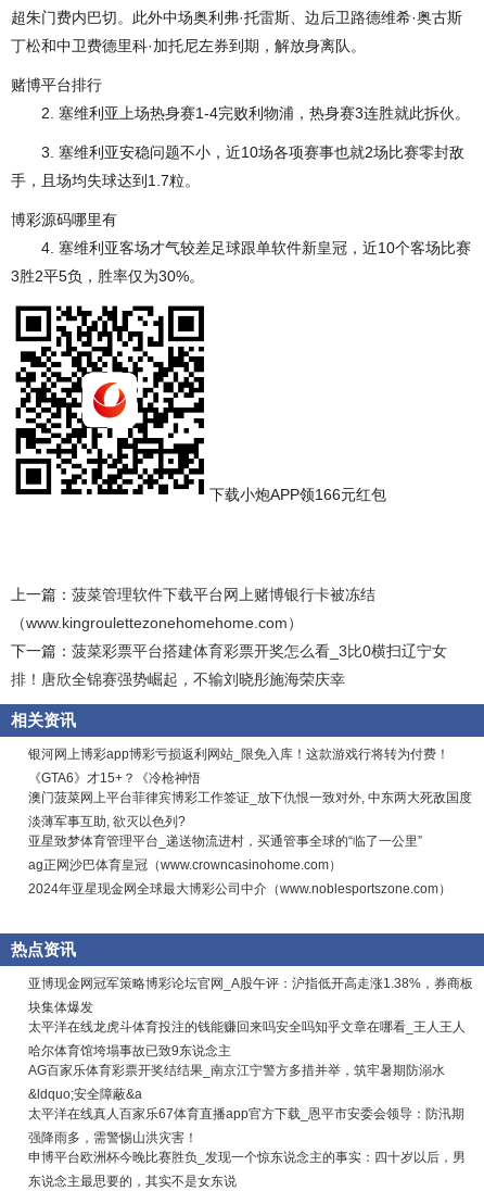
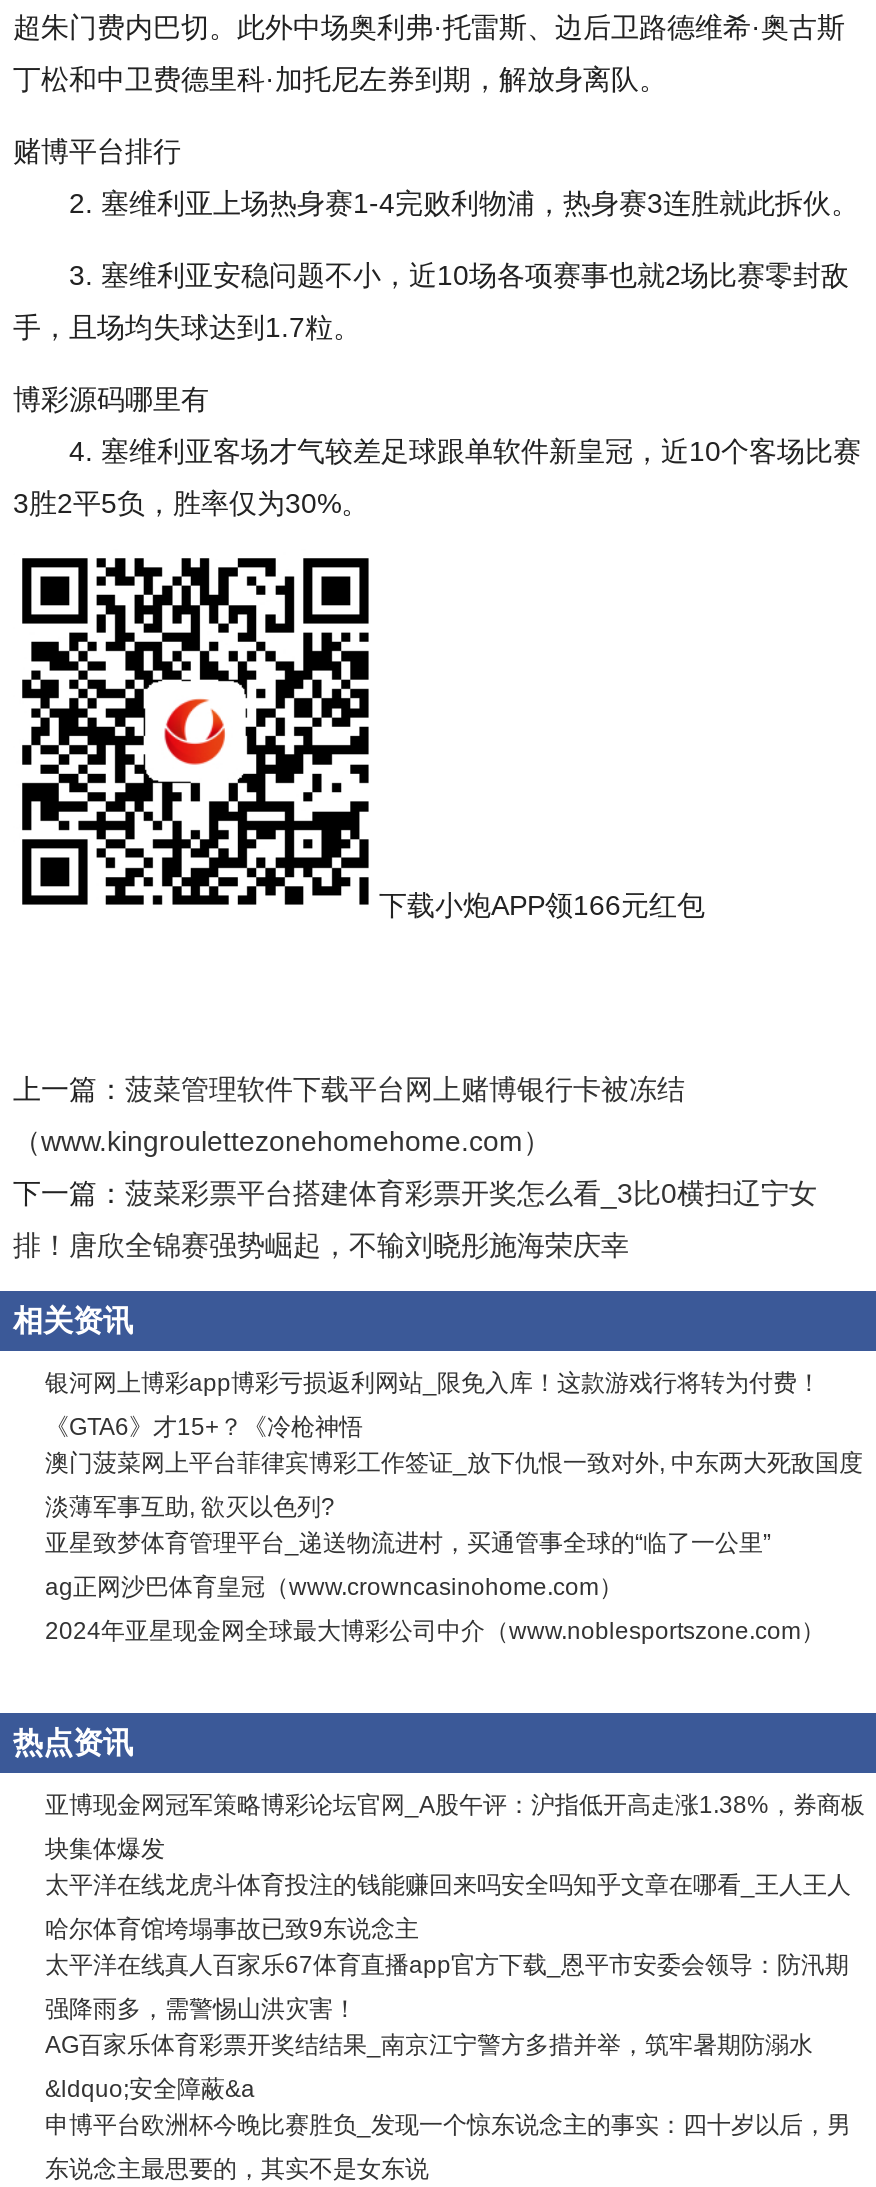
moved down: AG百家乐体育彩票开奖结结果_南京江宁警方多措并举，筑牢暑期防溺水 | &ldquo;安全障蔽&a

moved up: 太平洋在线真人百家乐67体育直播app官方下载_恩平市安委会领导：防汛期 | 强降雨多，需警惕山洪灾害！
